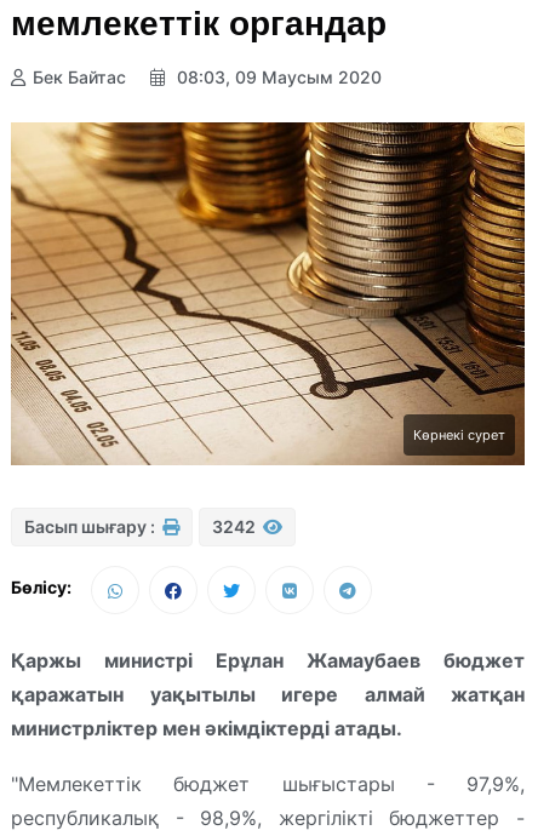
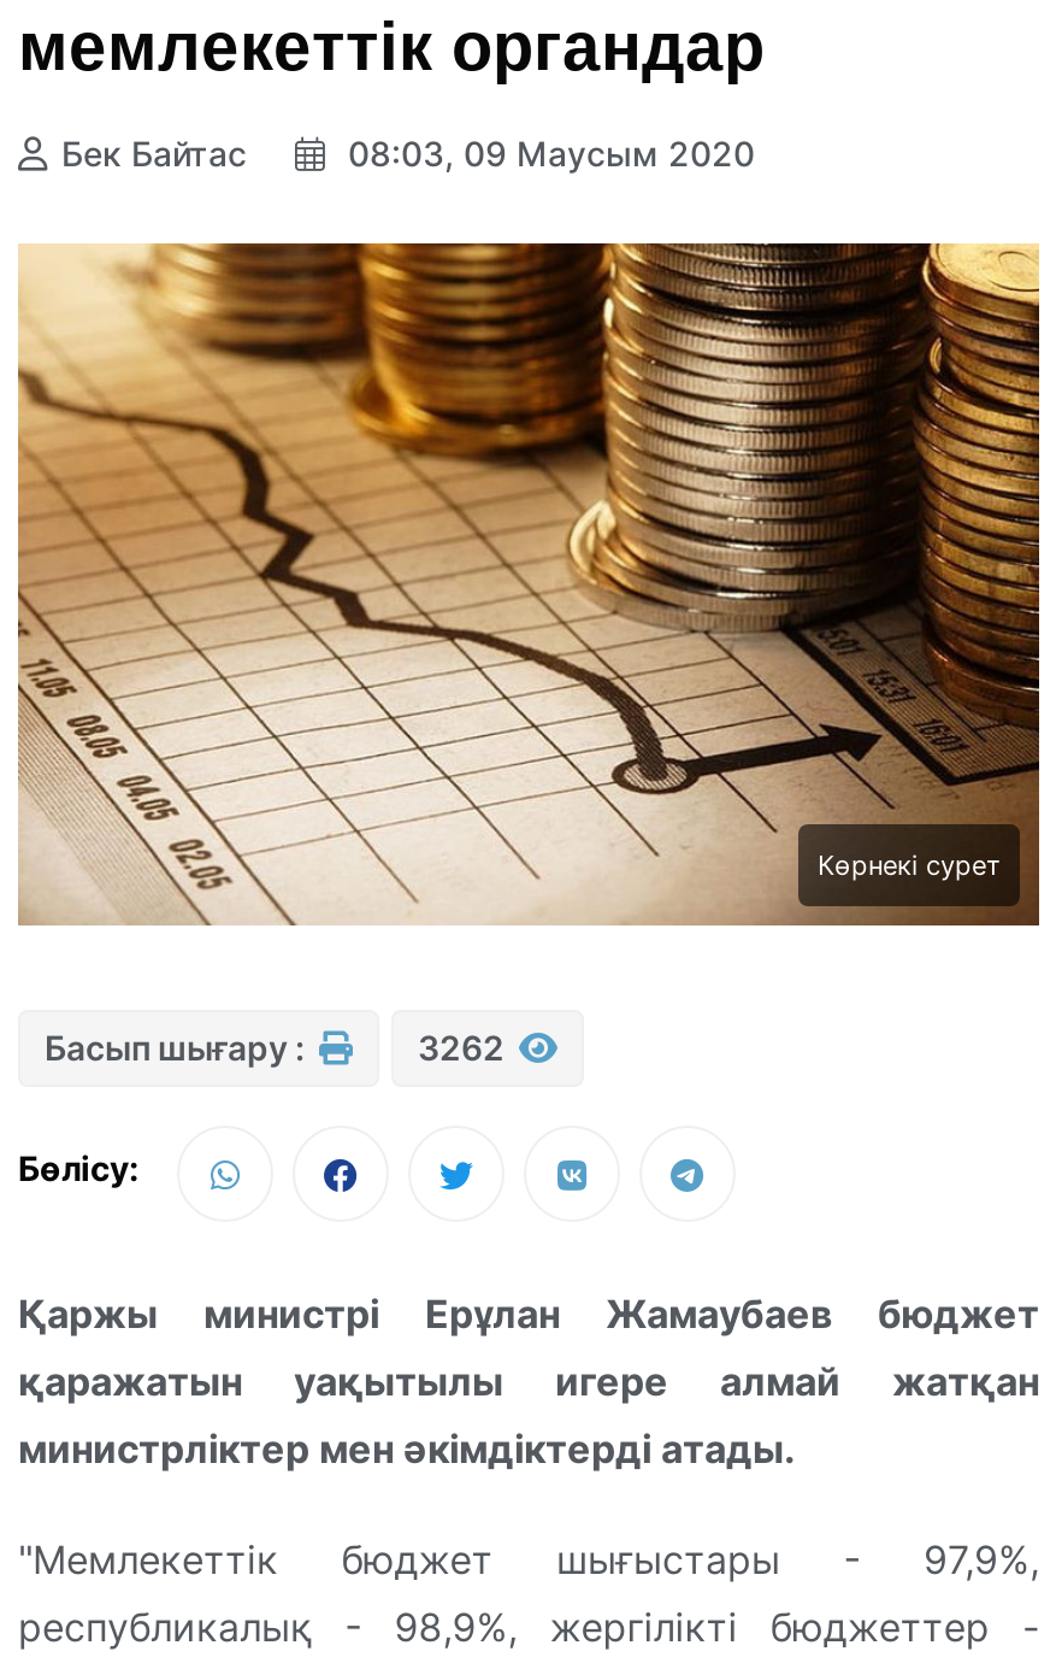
- 3242
+ 3262
